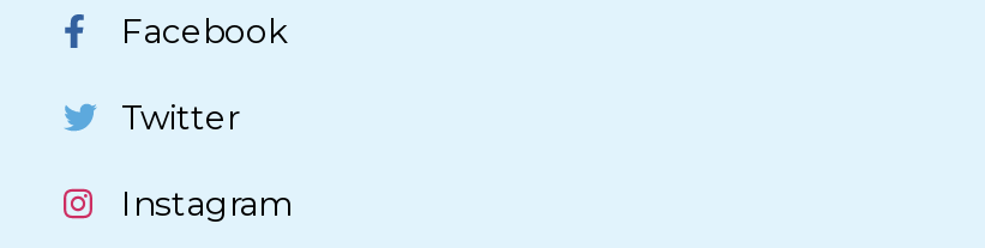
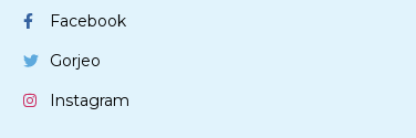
- Twitter
+ Gorjeo
